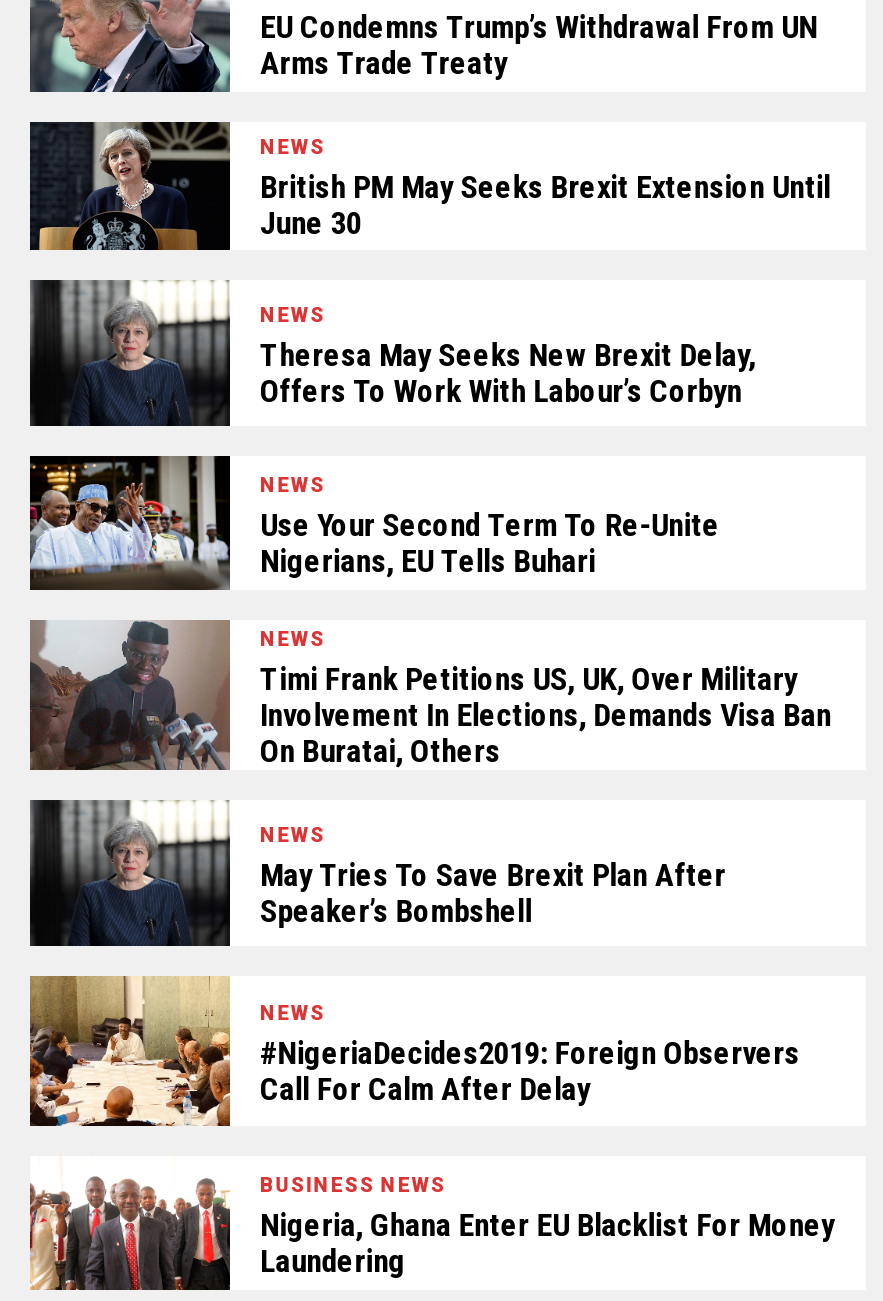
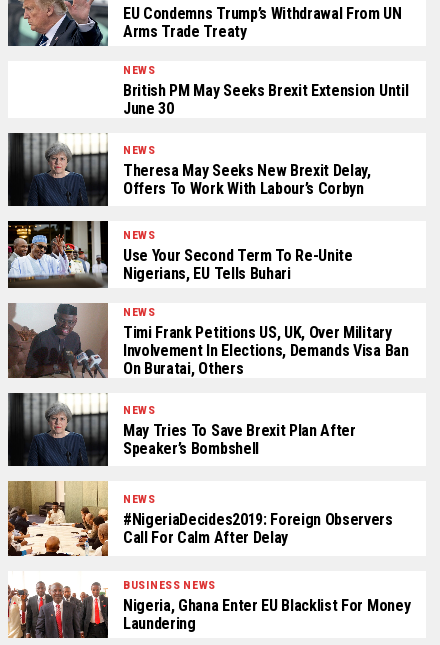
- [image]
